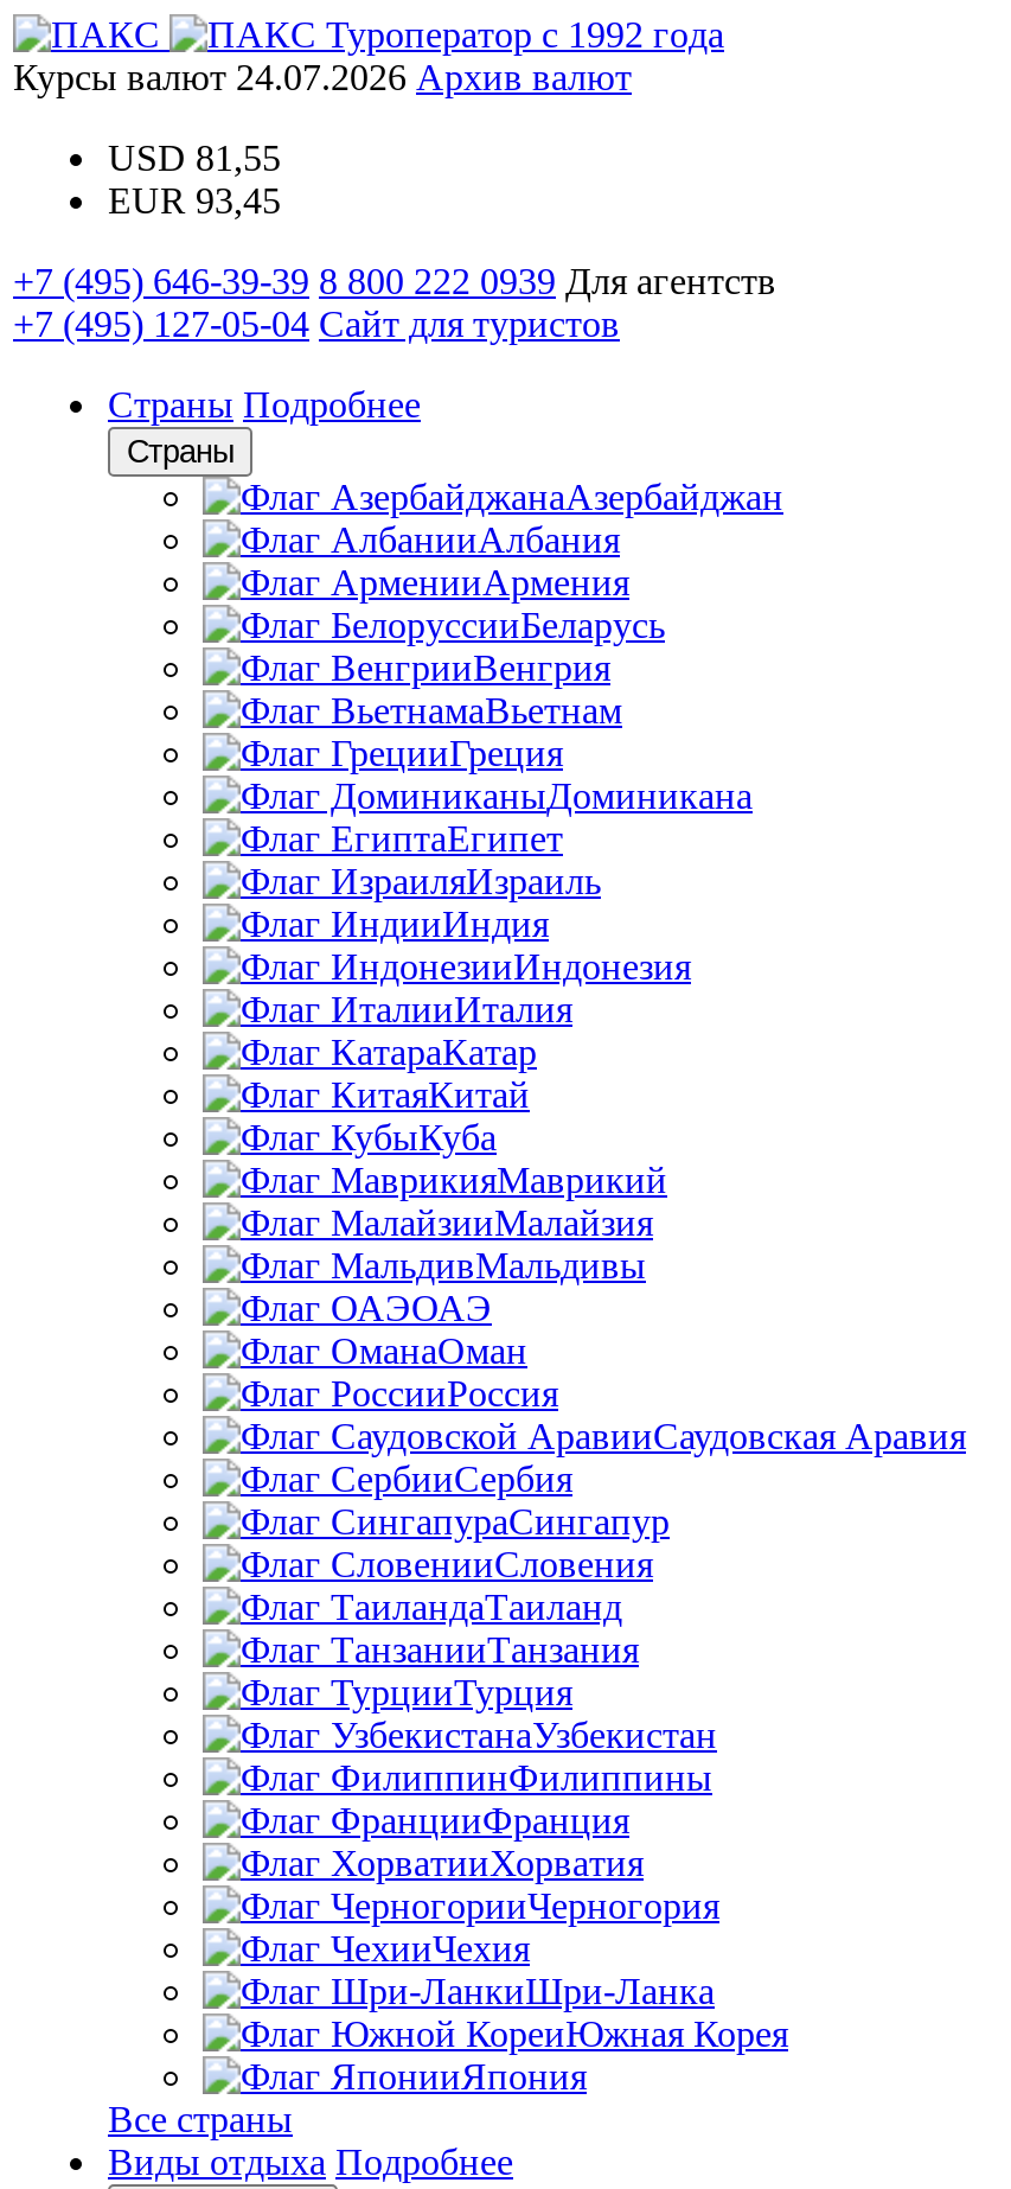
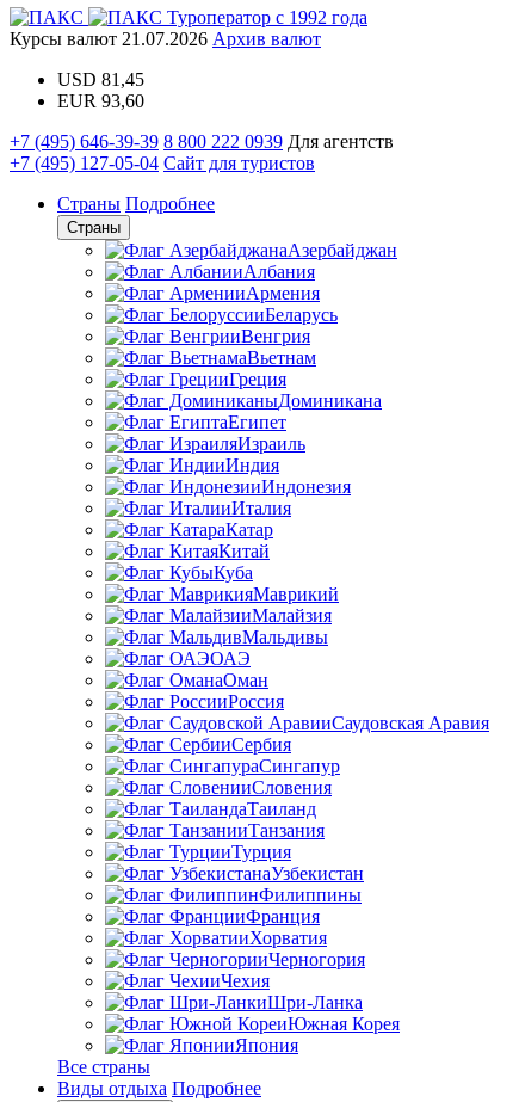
- Курсы валют 24.07.2026 Архив валют
+ Курсы валют 21.07.2026 Архив валют

- USD 81,55
+ USD 81,45

- EUR 93,45
+ EUR 93,60
